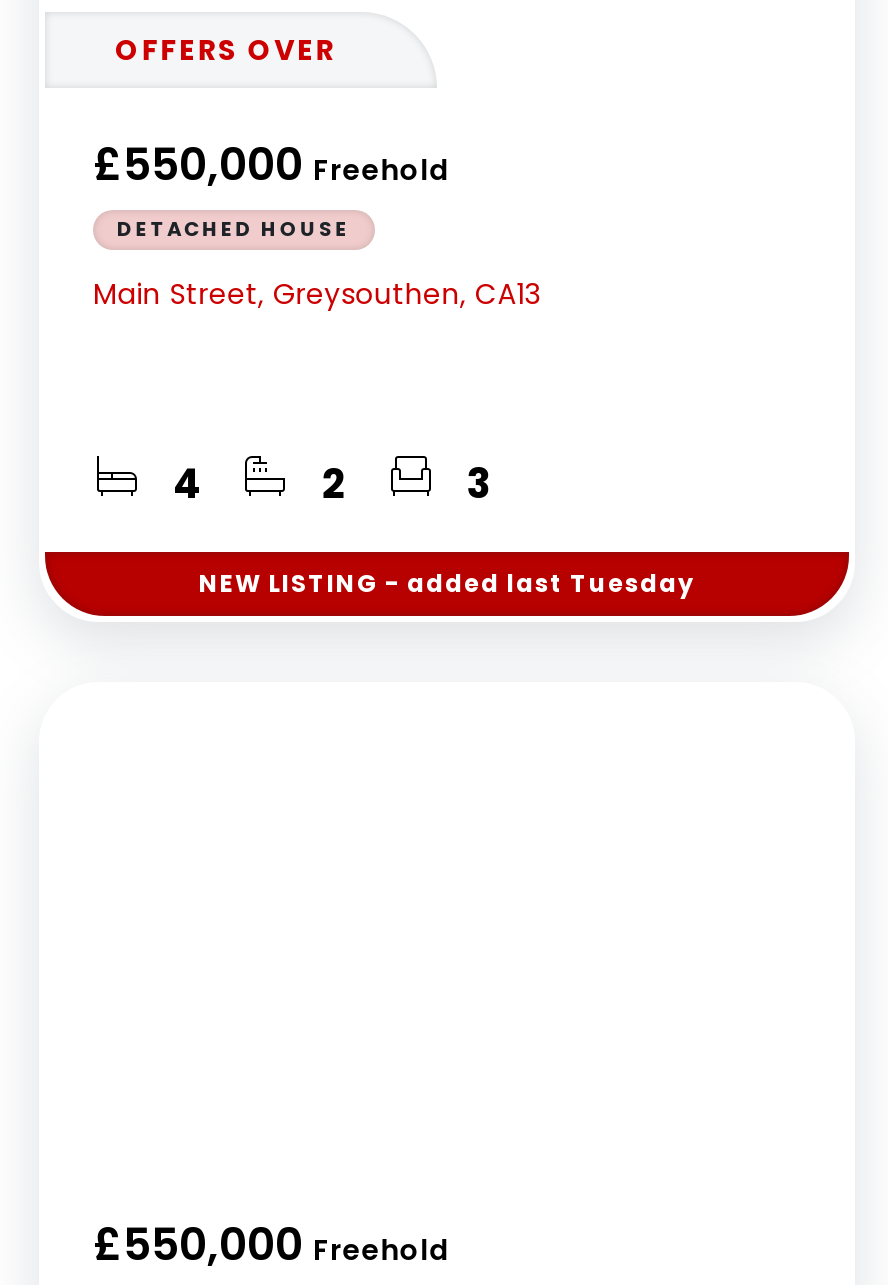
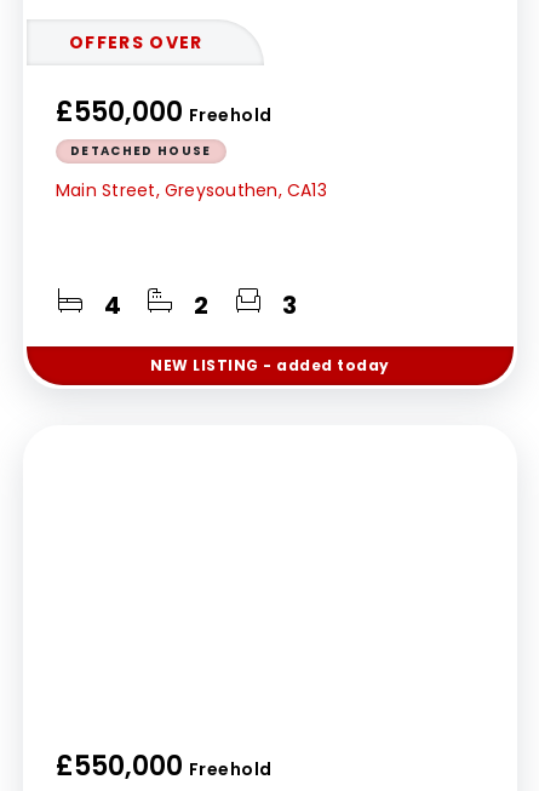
- NEW LISTING - added last Tuesday
+ NEW LISTING - added today
